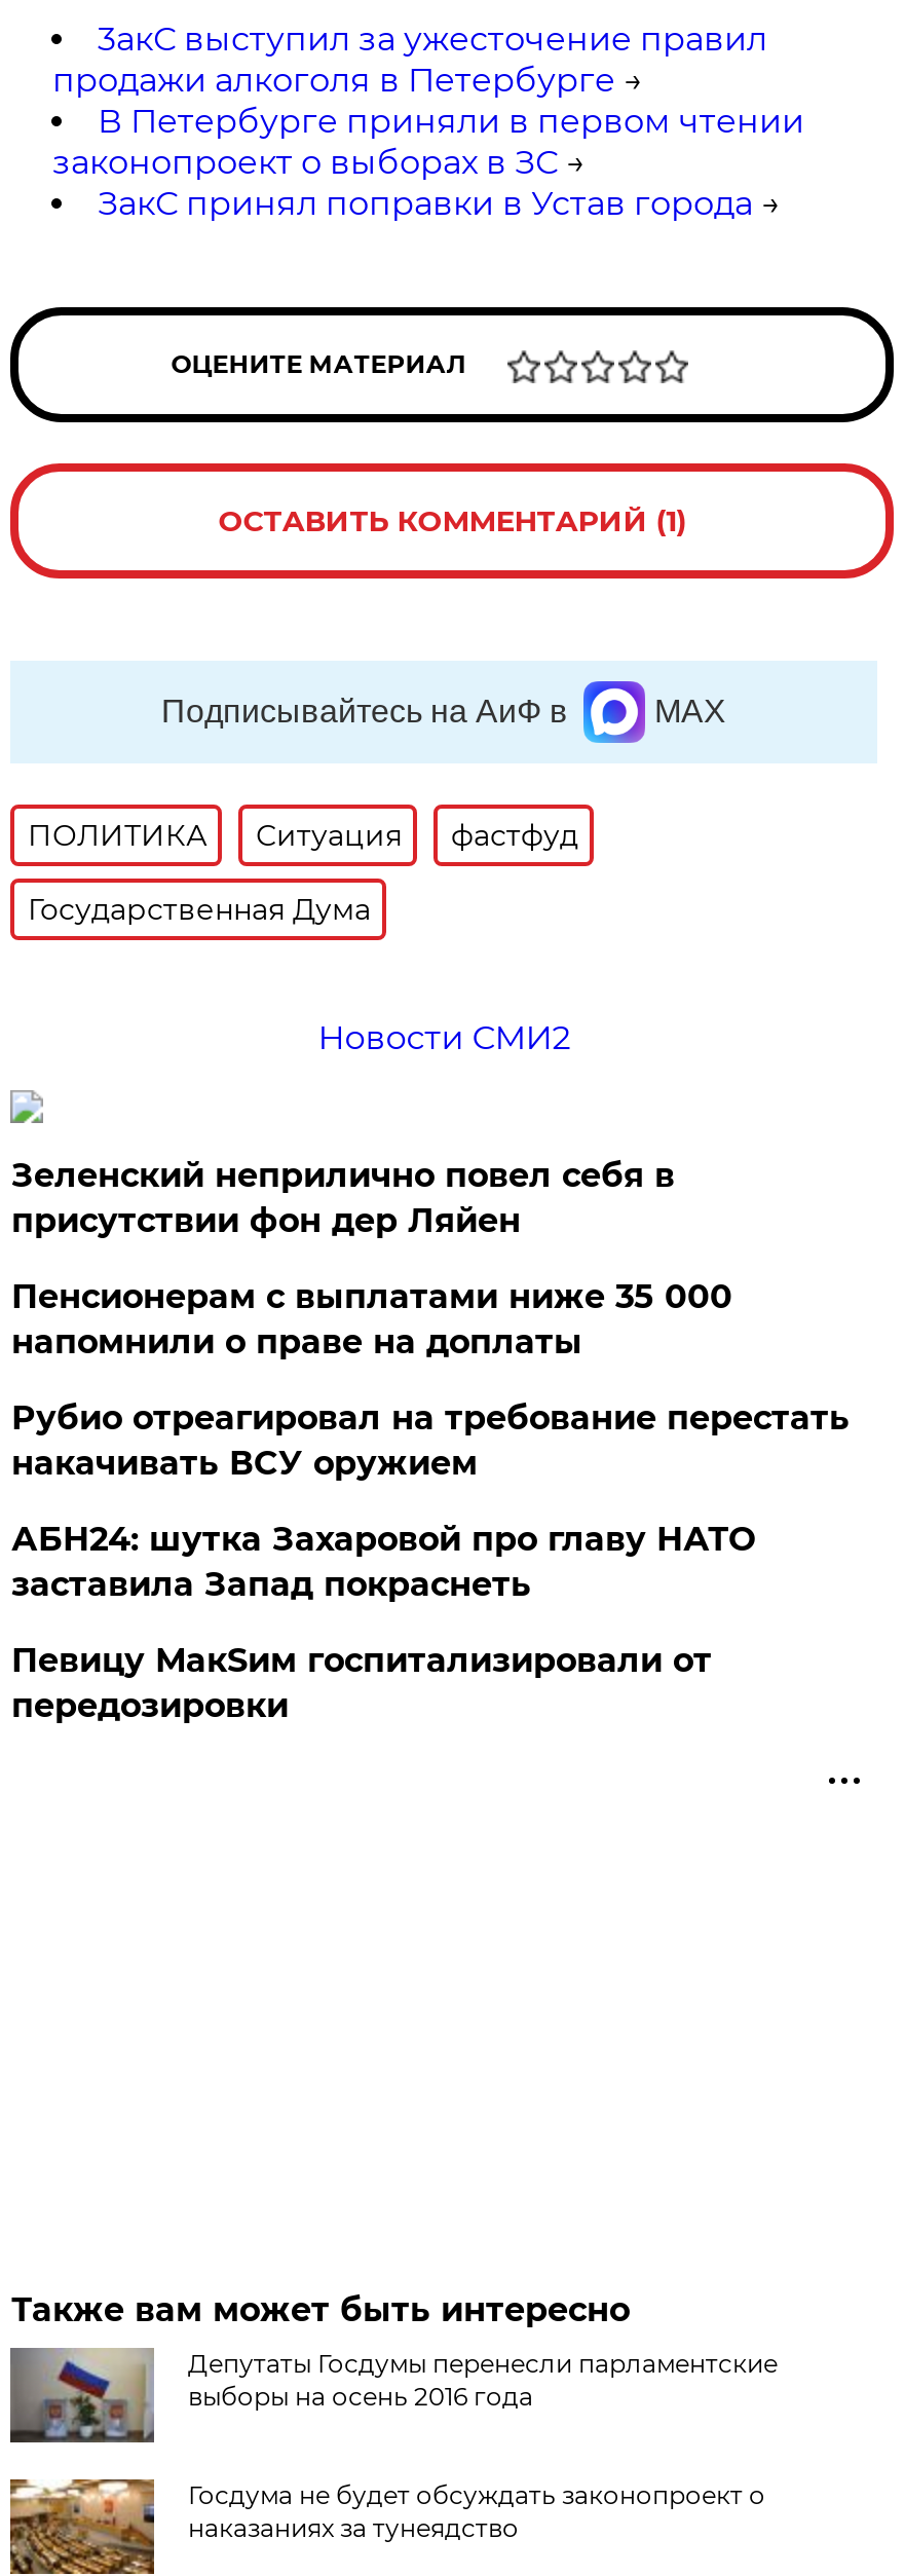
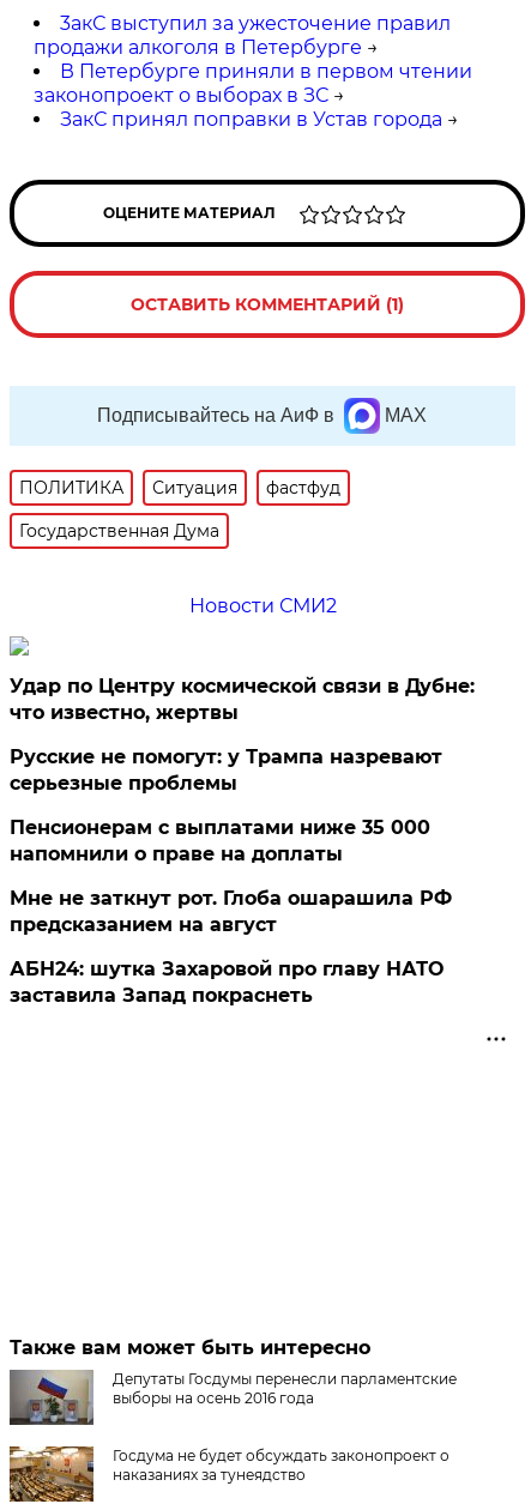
- Зеленский неприлично повел cебя в
- присутствии фон дер Ляйен
+ Удар по Центру космической связи в Дубне:
+ что известно, жертвы
+ Русские не помогут: у Трампа назревают
+ серьезные проблемы

moved down: Пенсионерам с выплатами ниже 35 000 | напомнили о праве на доплаты

- Рубио отреагировал на требование перестать
- накачивать ВСУ оружием
+ Мне не заткнут рот. Глоба ошарашила РФ
+ предсказанием на август

moved down: АБН24: шутка Захаровой про главу НАТО | заставила Запад покраснеть

- Певицу МакSим госпитализировали от
- передозировки
